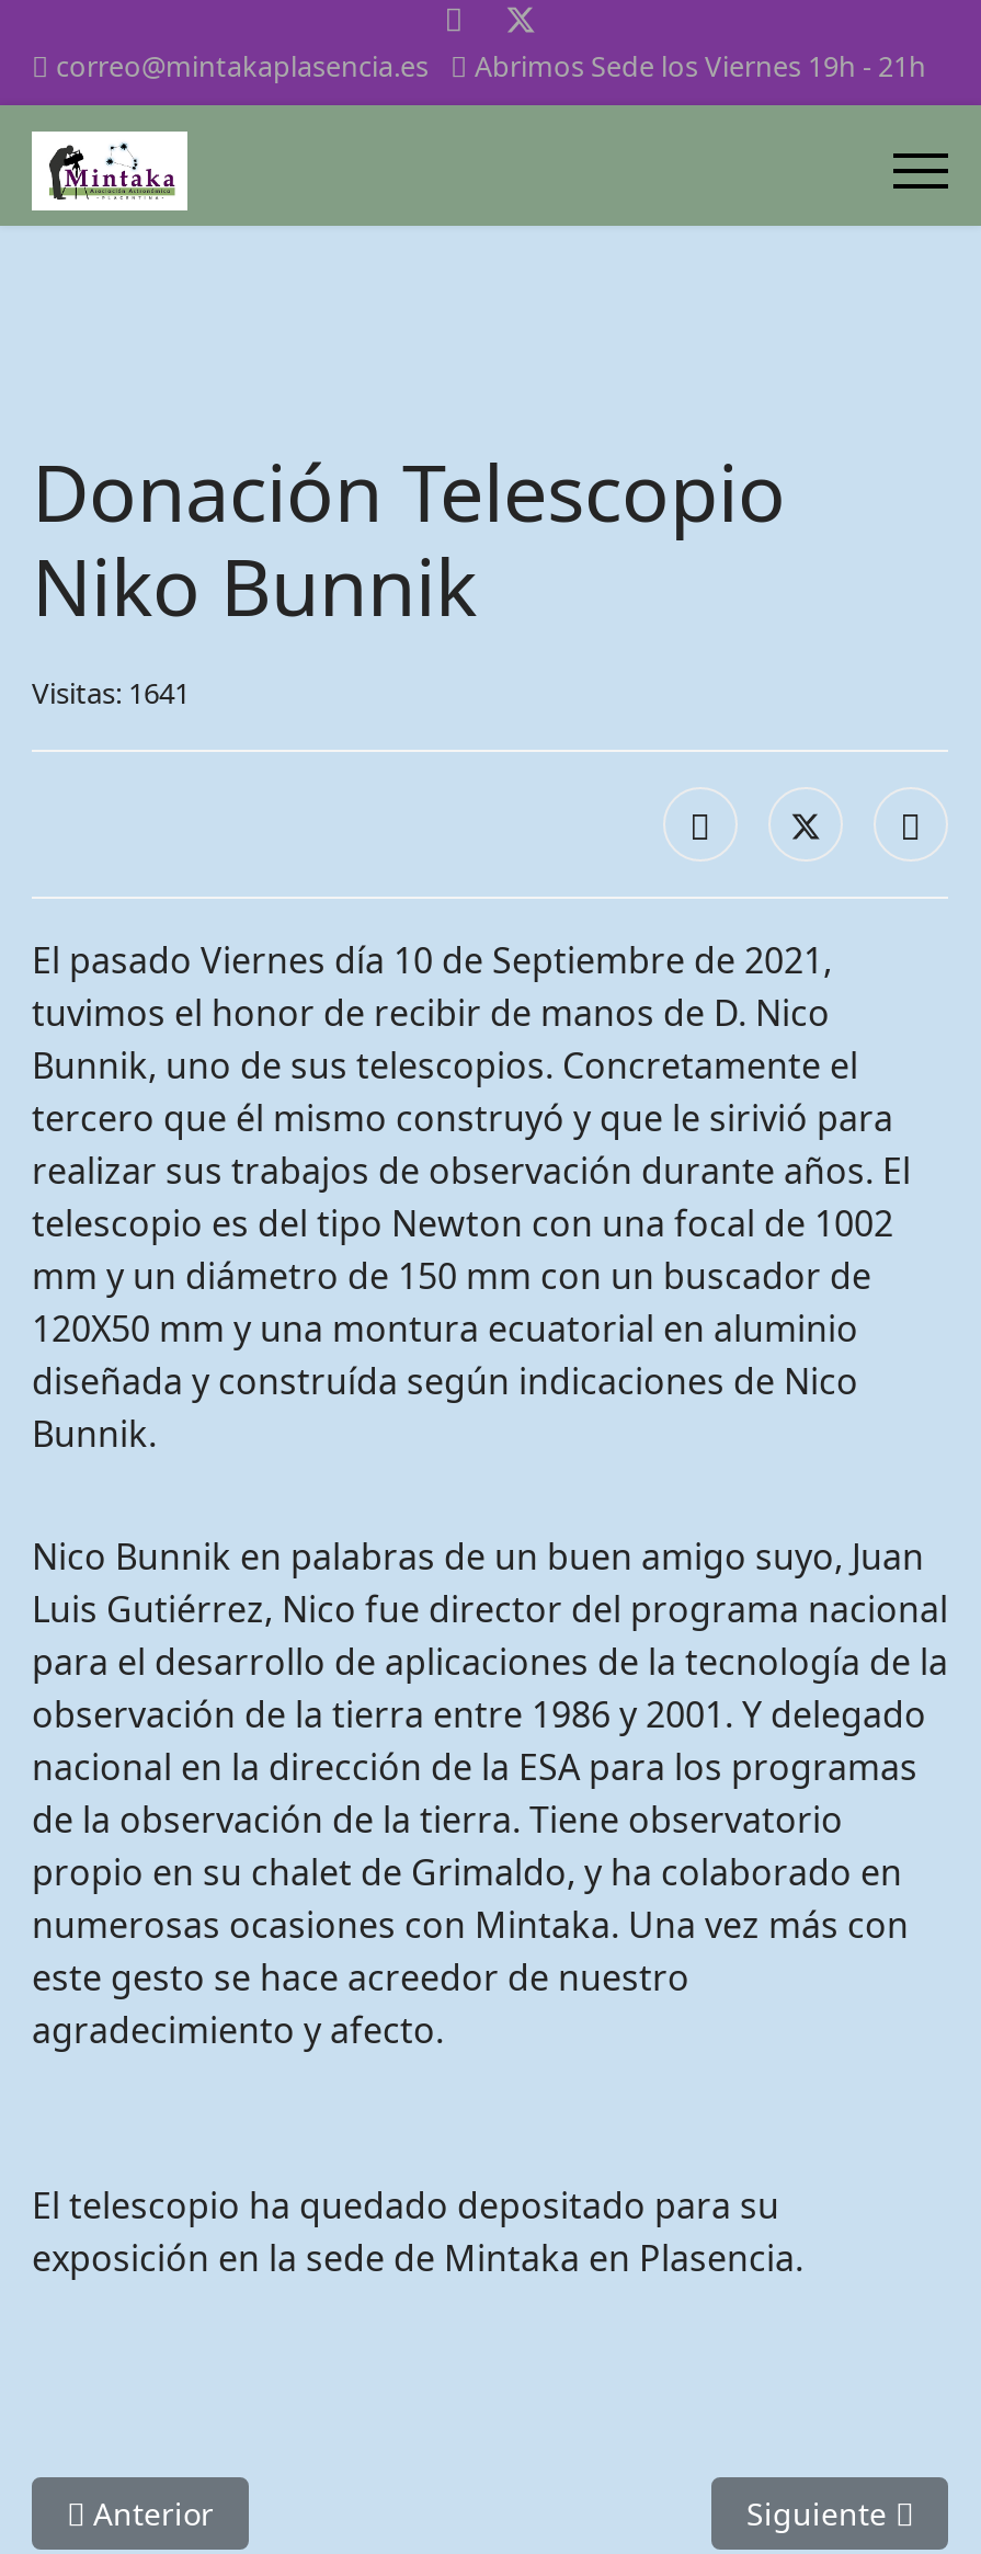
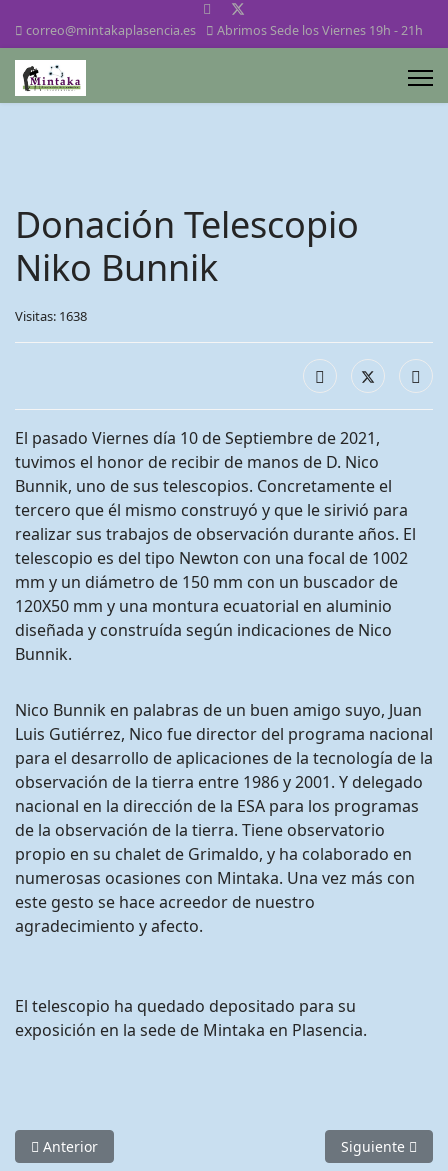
- Visitas: 1641
+ Visitas: 1638
